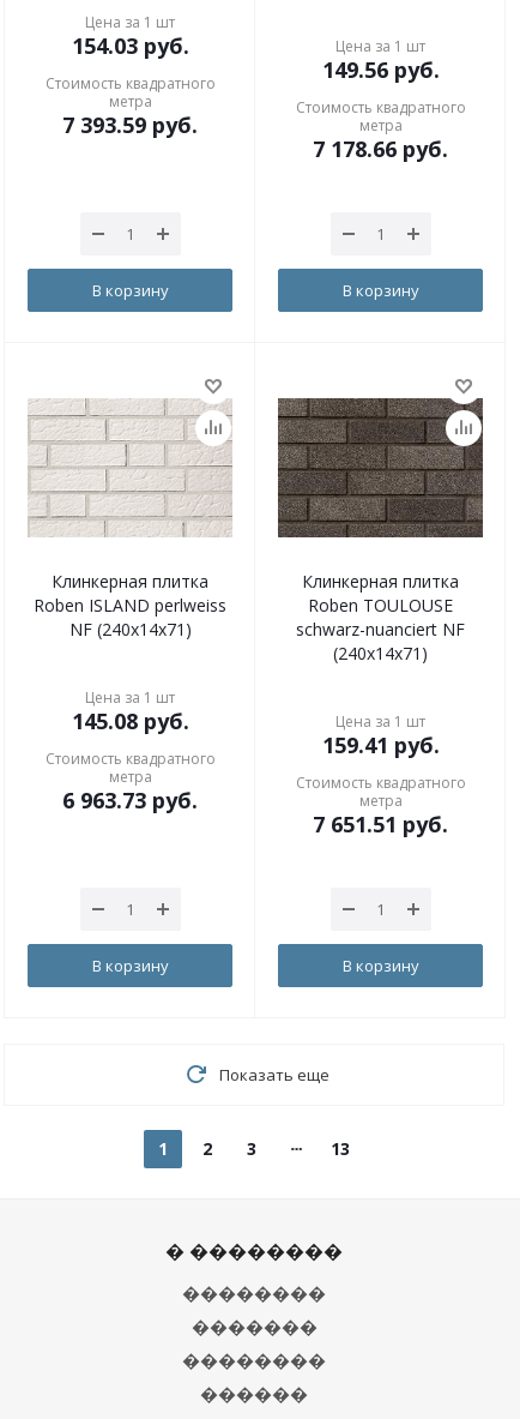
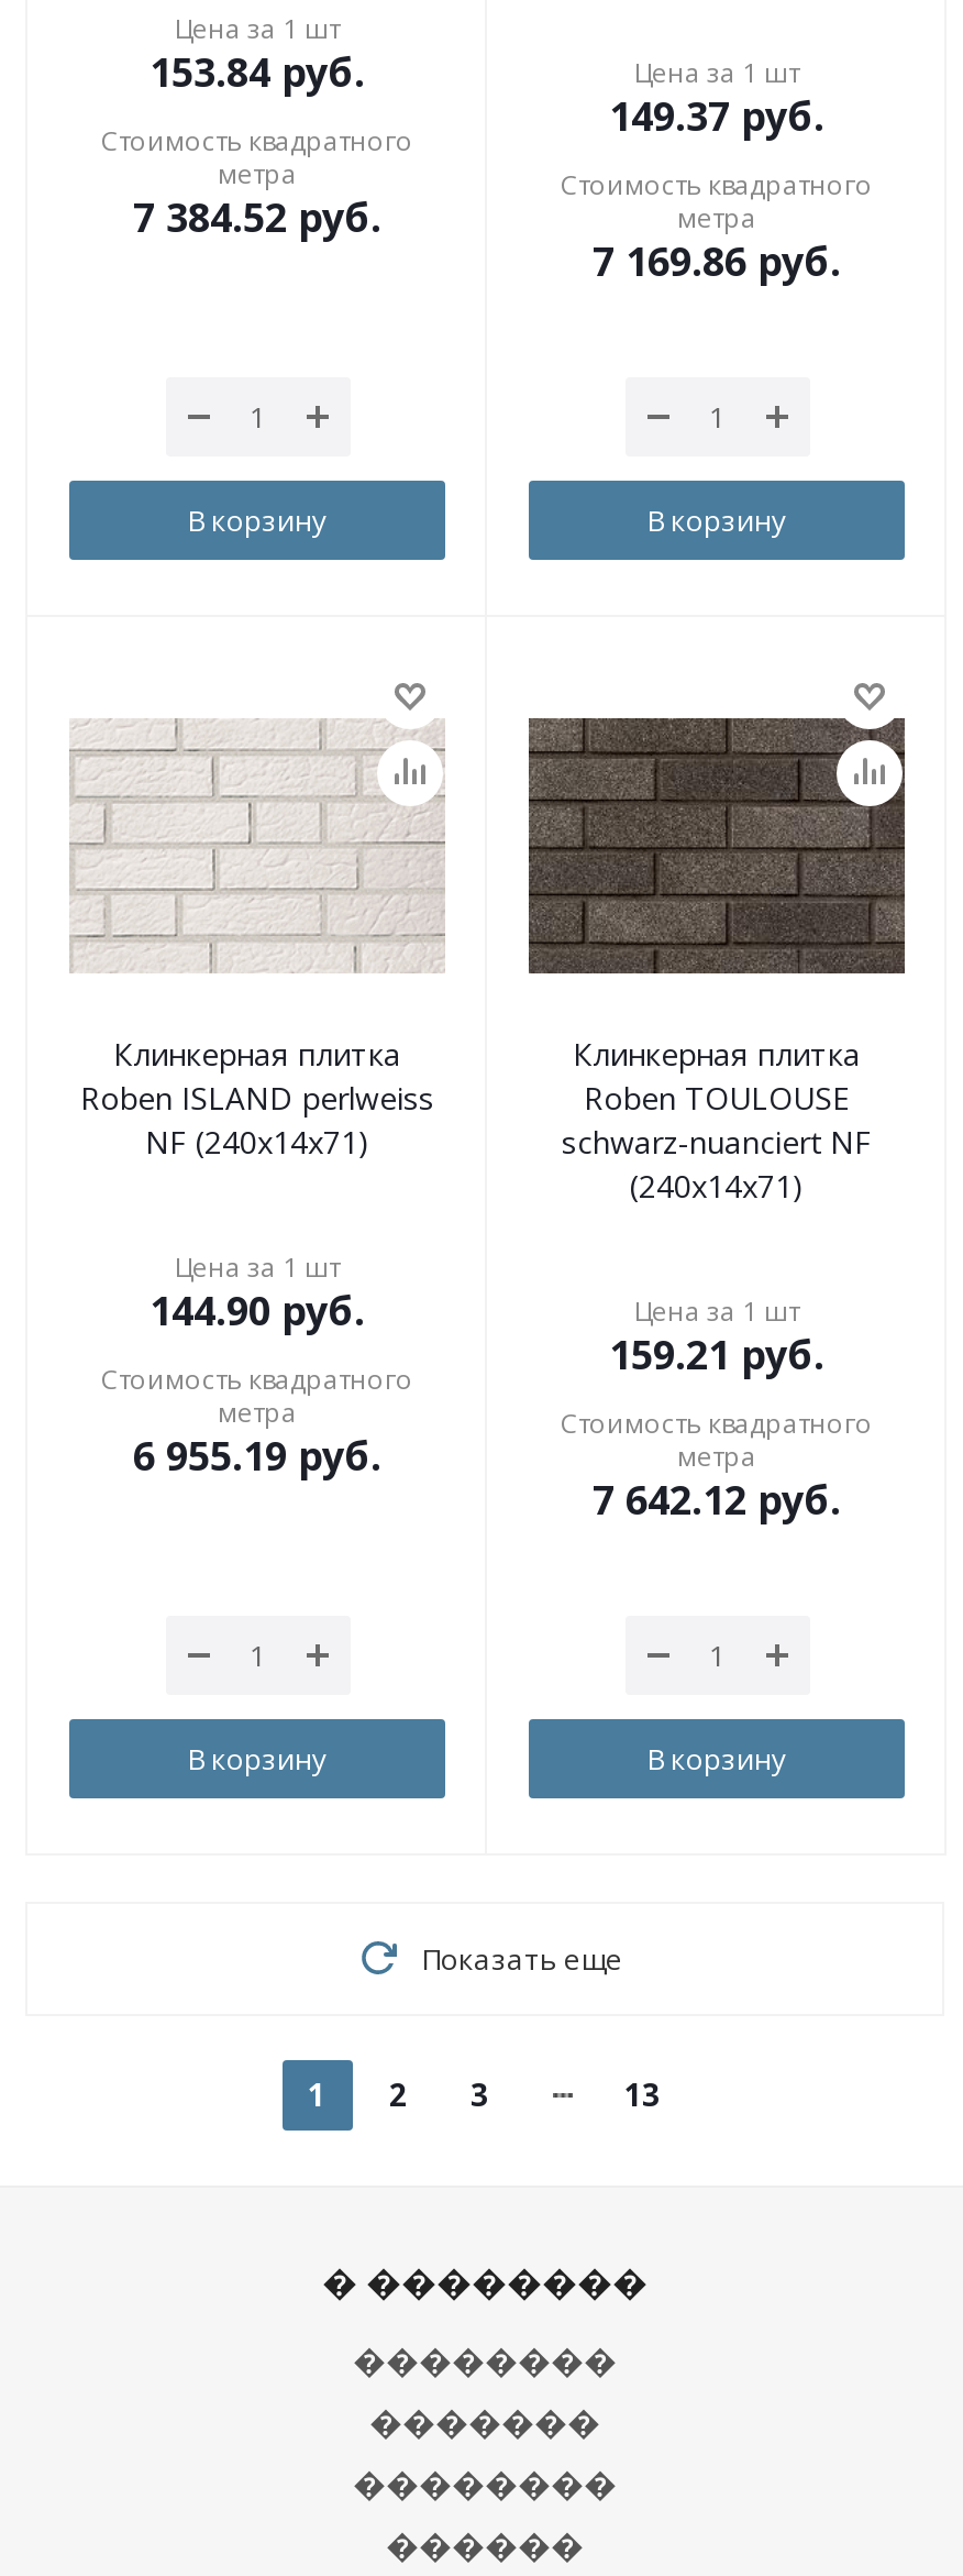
- 154.03 руб.
+ 153.84 руб.

- 149.56 руб.
+ 149.37 руб.

- 7 393.59 руб.
+ 7 384.52 руб.

- 7 178.66 руб.
+ 7 169.86 руб.

- 145.08 руб.
+ 144.90 руб.

- 159.41 руб.
+ 159.21 руб.

- 6 963.73 руб.
+ 6 955.19 руб.

- 7 651.51 руб.
+ 7 642.12 руб.
